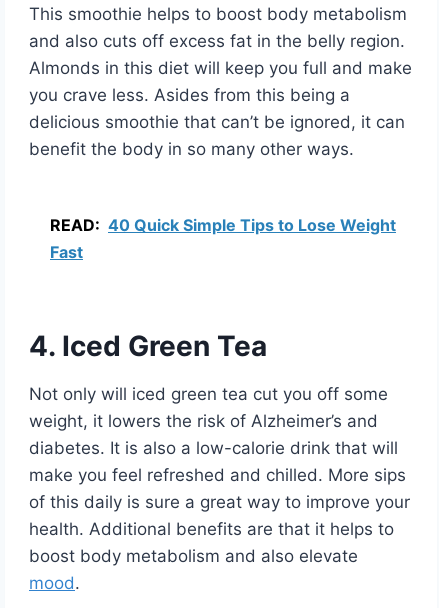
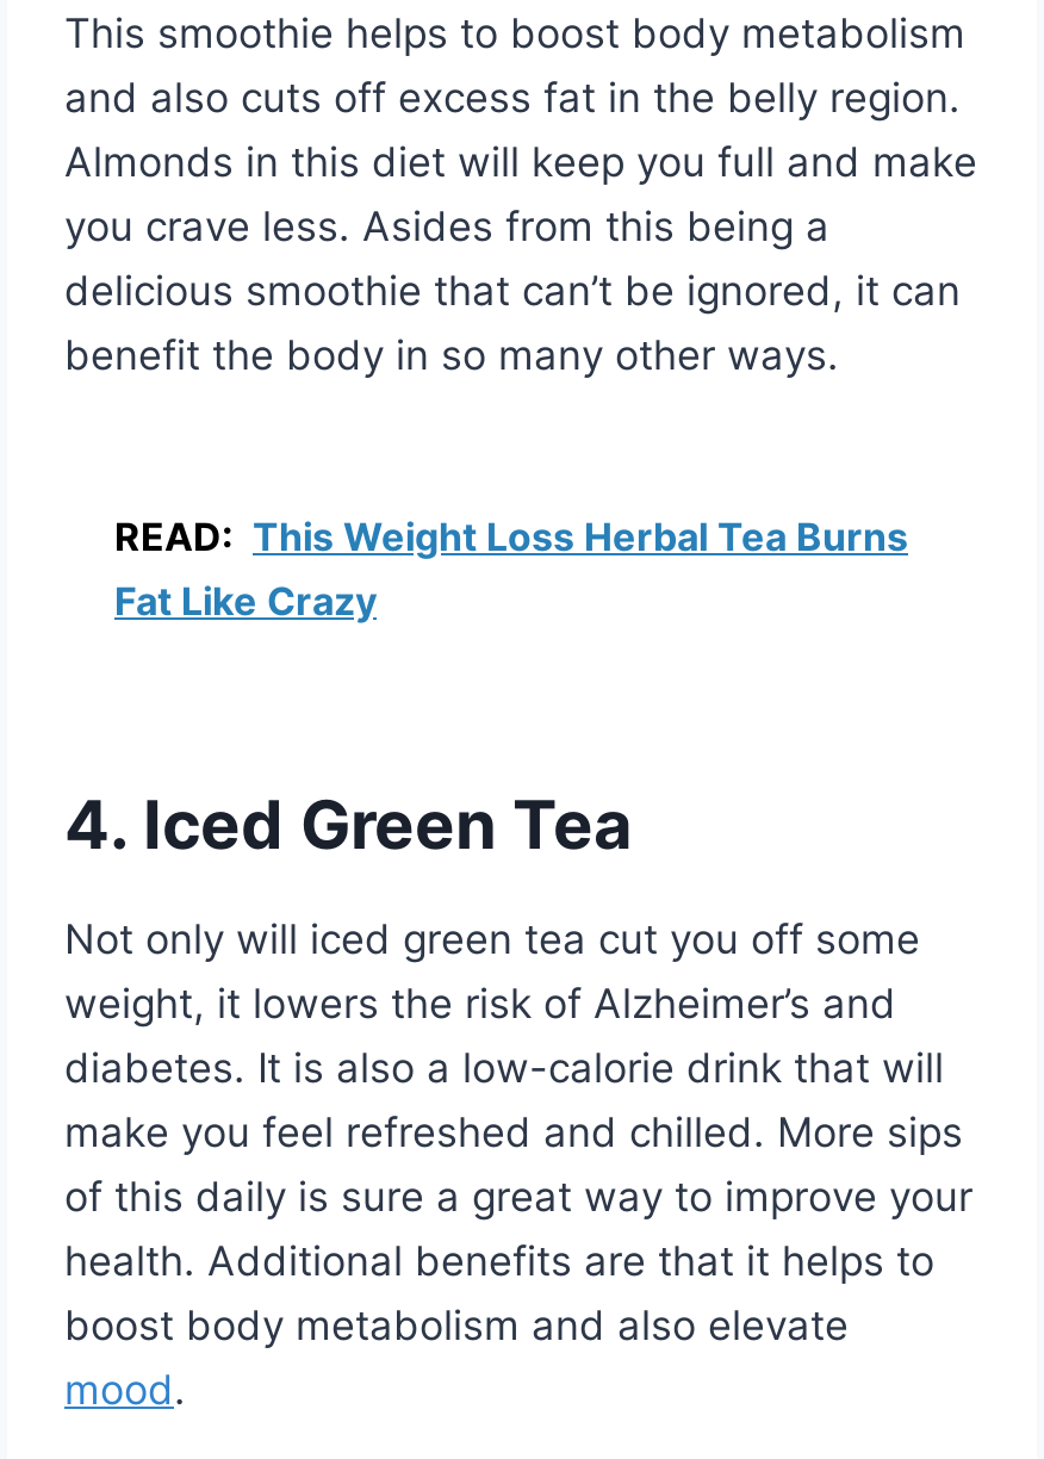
- READ: 40 Quick Simple Tips to Lose Weight
- Fast
+ READ: This Weight Loss Herbal Tea Burns
+ Fat Like Crazy
